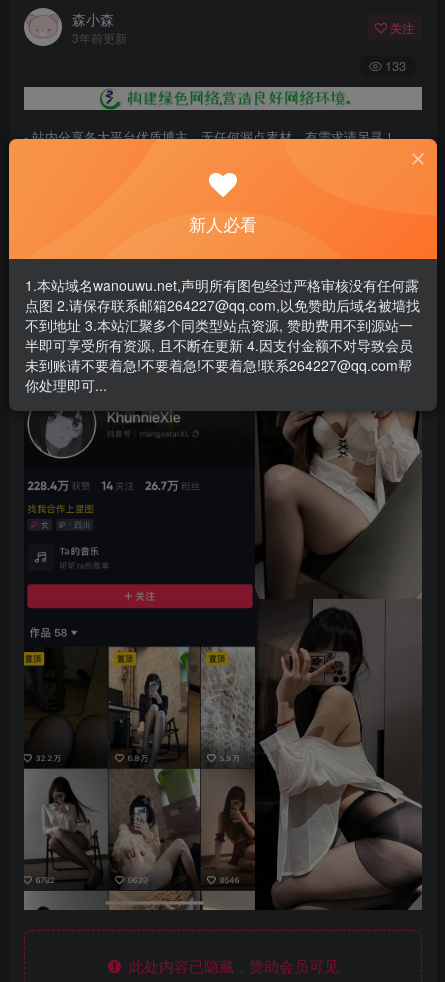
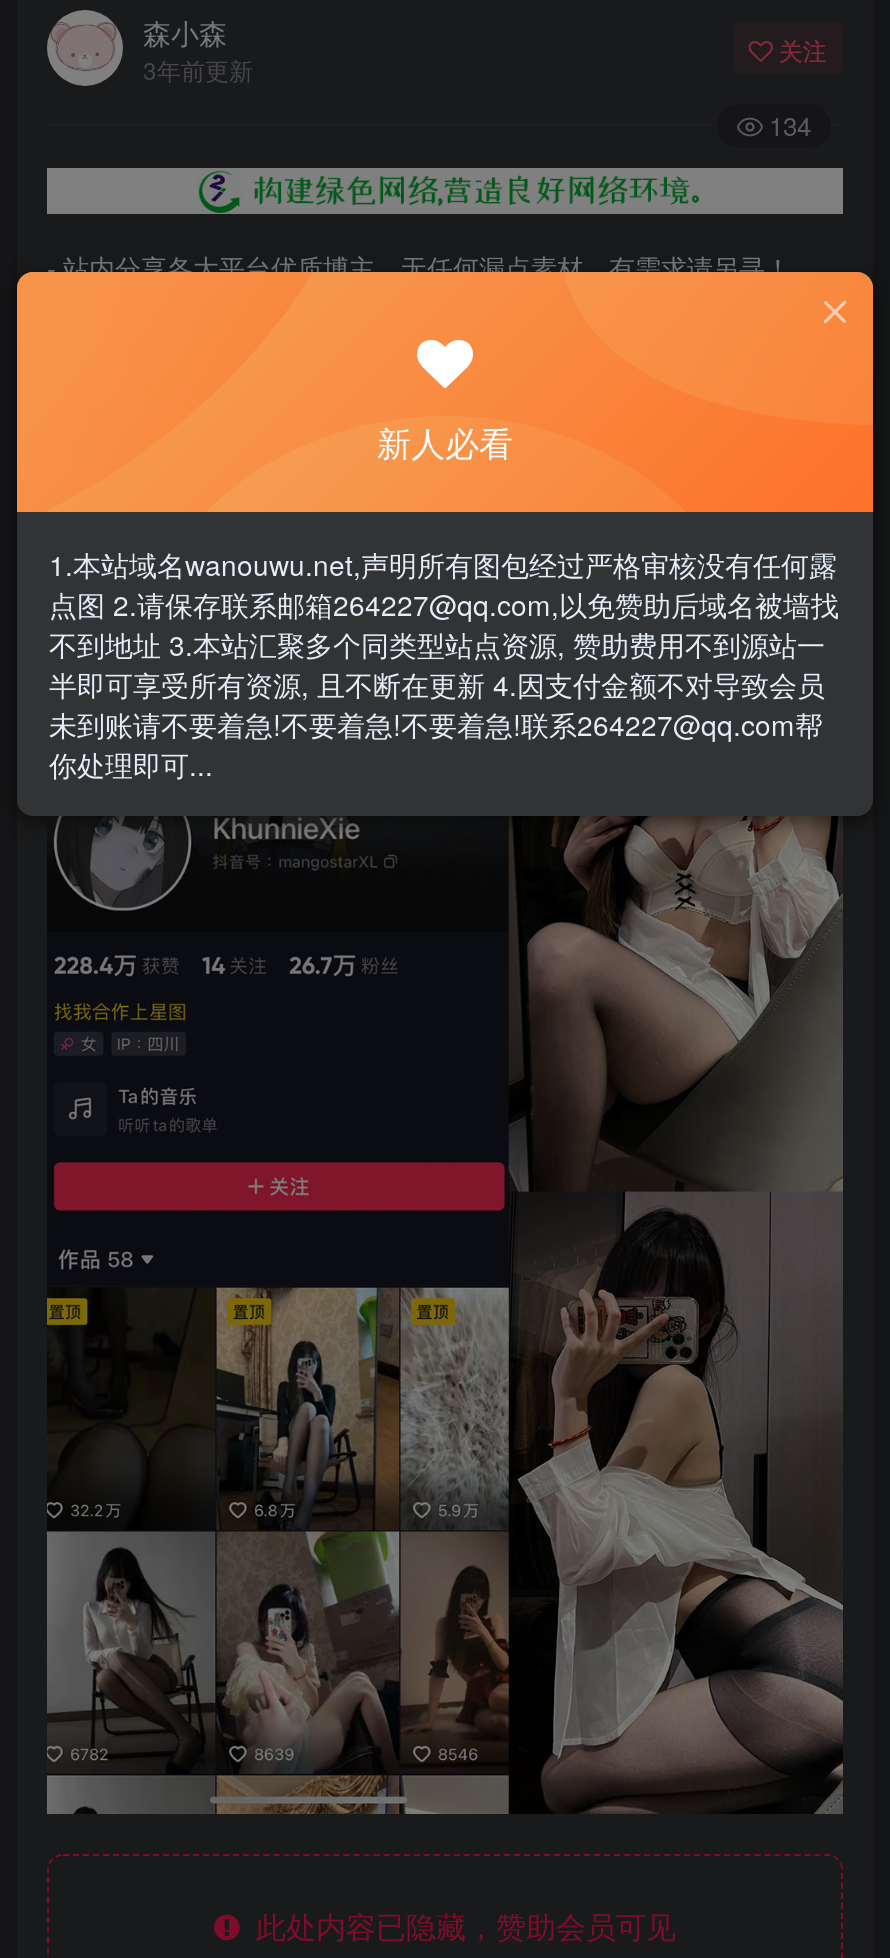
- 133
+ 134
